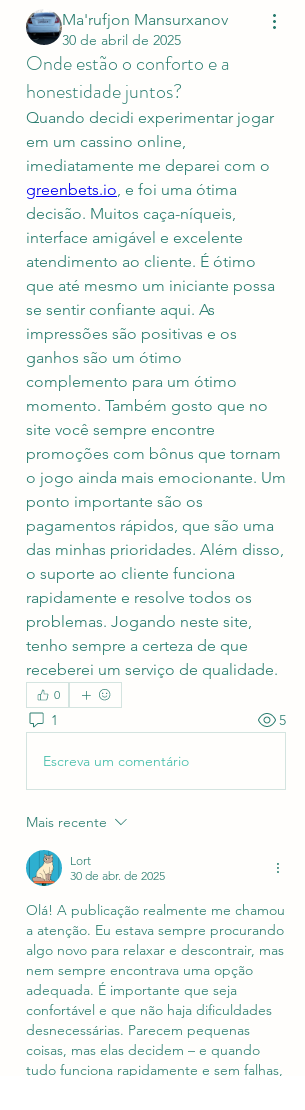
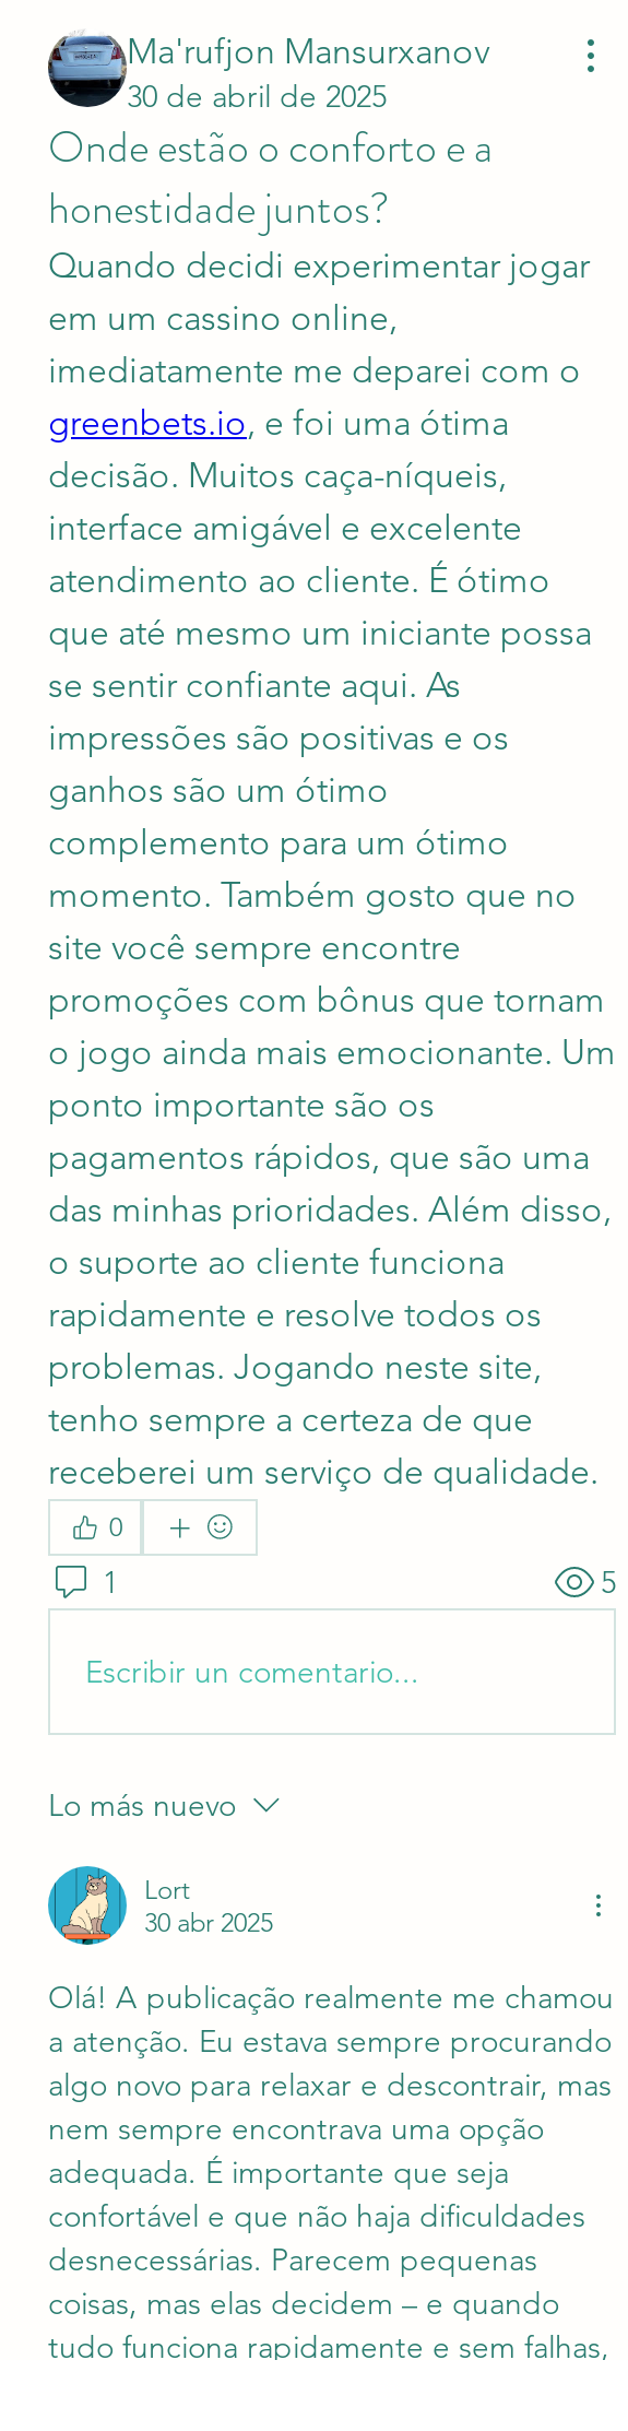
- Escreva um comentário
+ Escribir un comentario...

- Mais recente
+ Lo más nuevo

- 30 de abr. de 2025
+ 30 abr 2025
